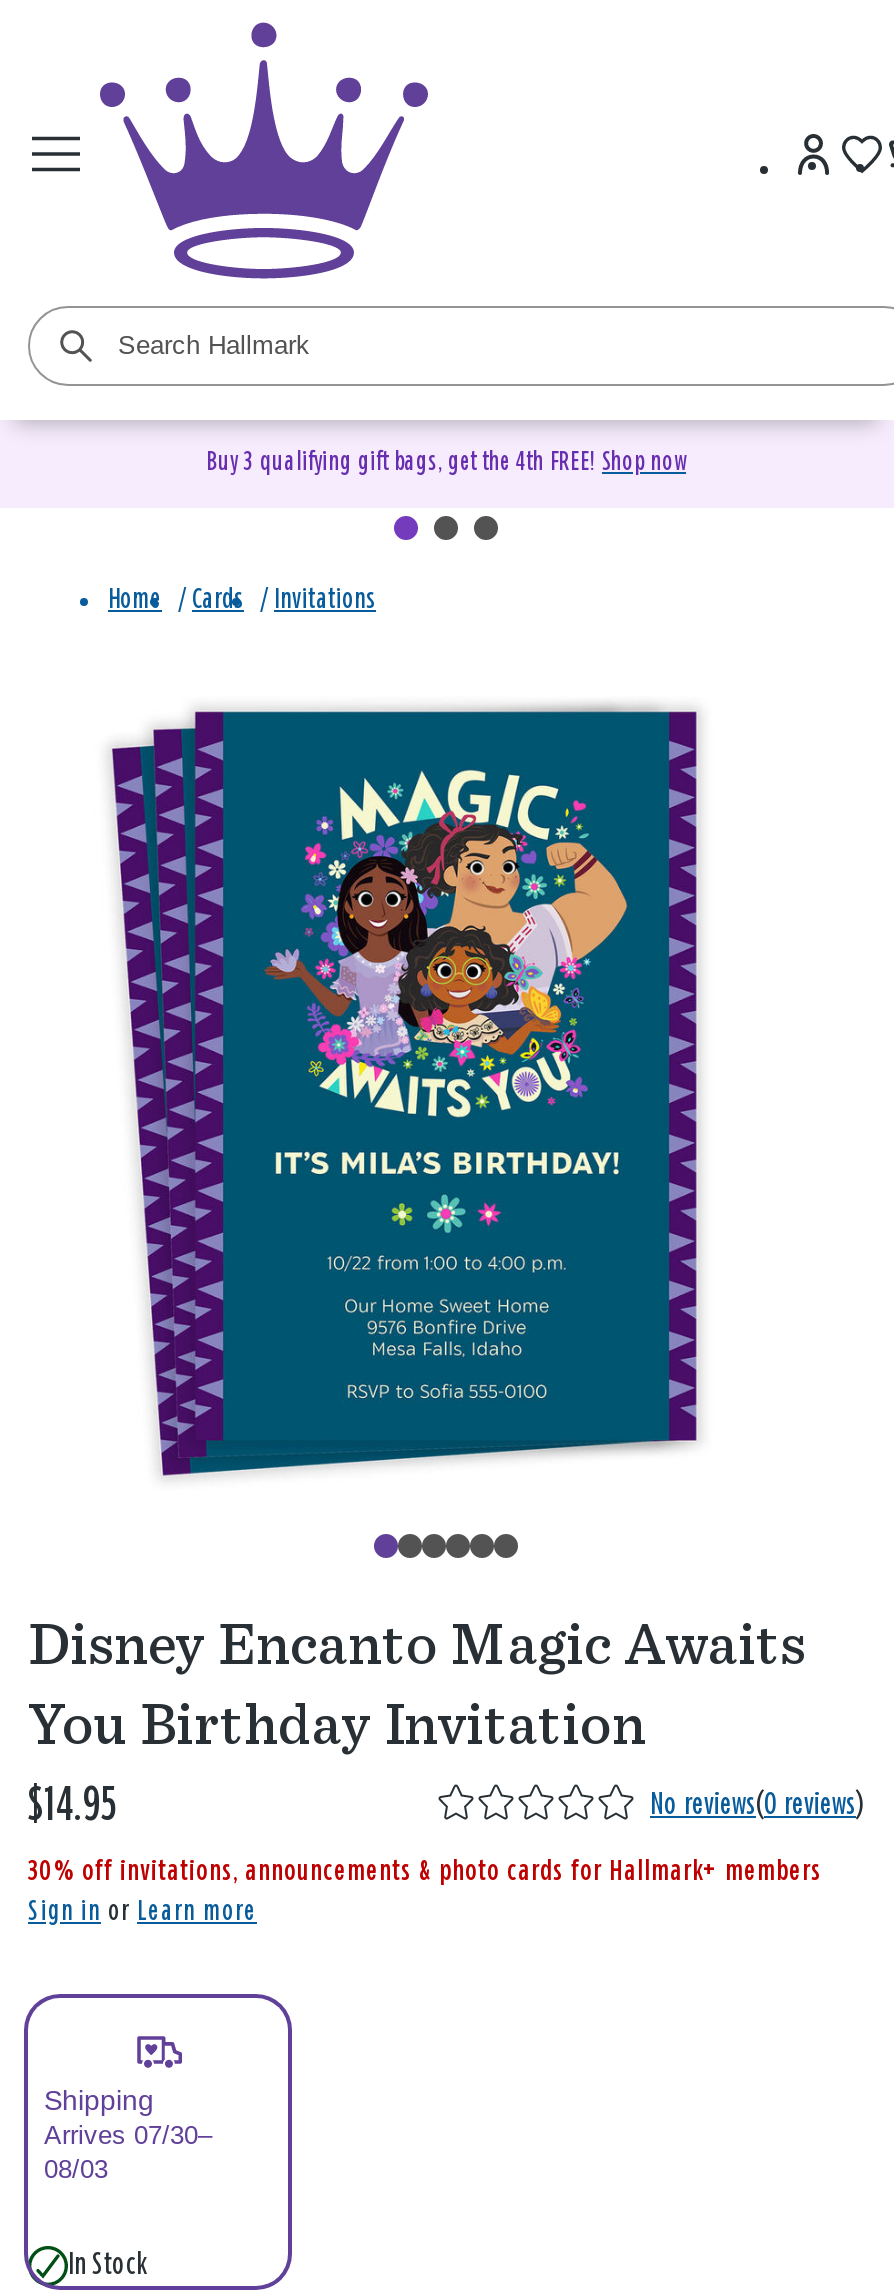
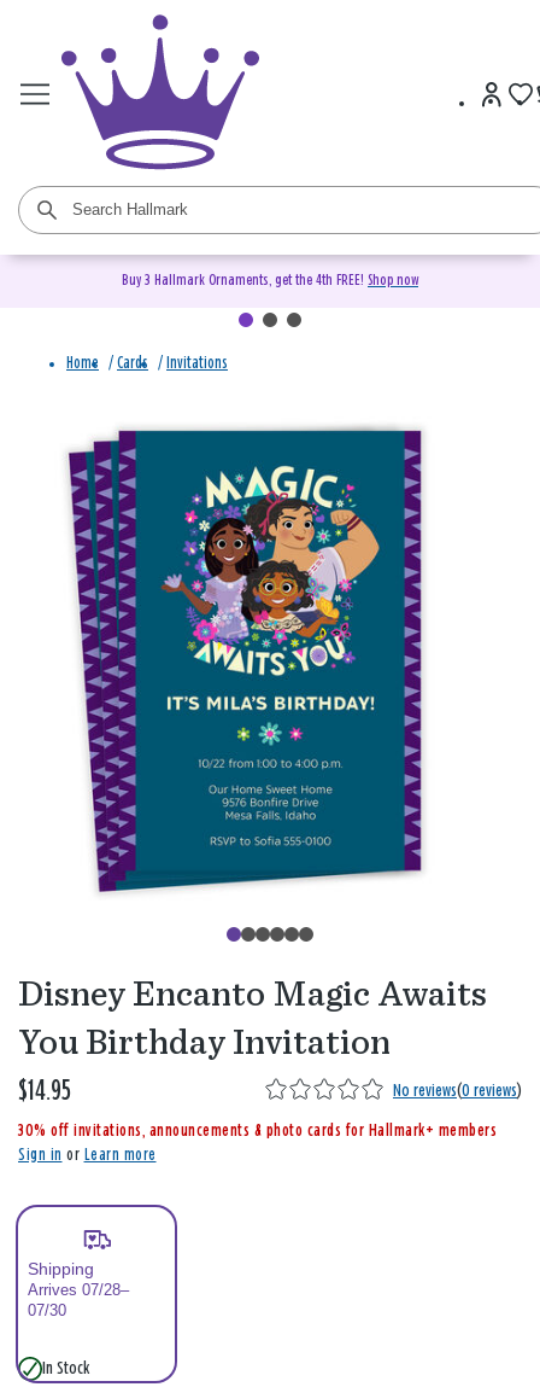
- Buy 3 qualifying gift bags, get the 4th FREE! Shop now
+ Buy 3 Hallmark Ornaments, get the 4th FREE! Shop now

- Arrives 07/30–
+ Arrives 07/28–

- 08/03
+ 07/30
